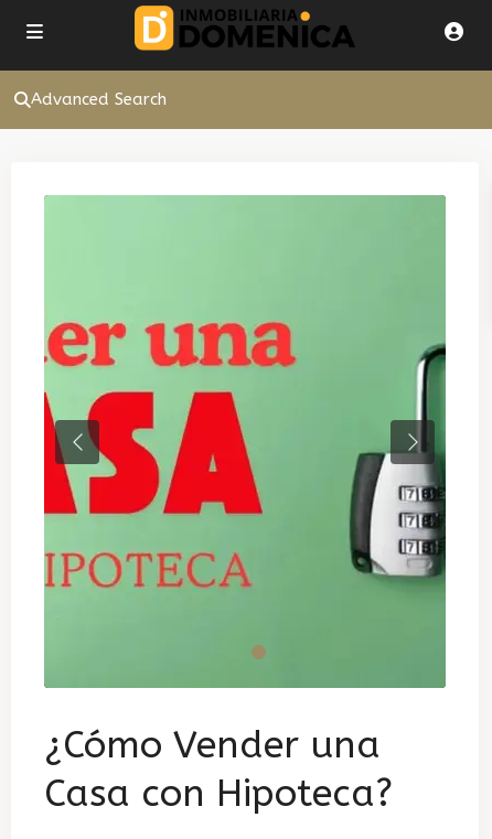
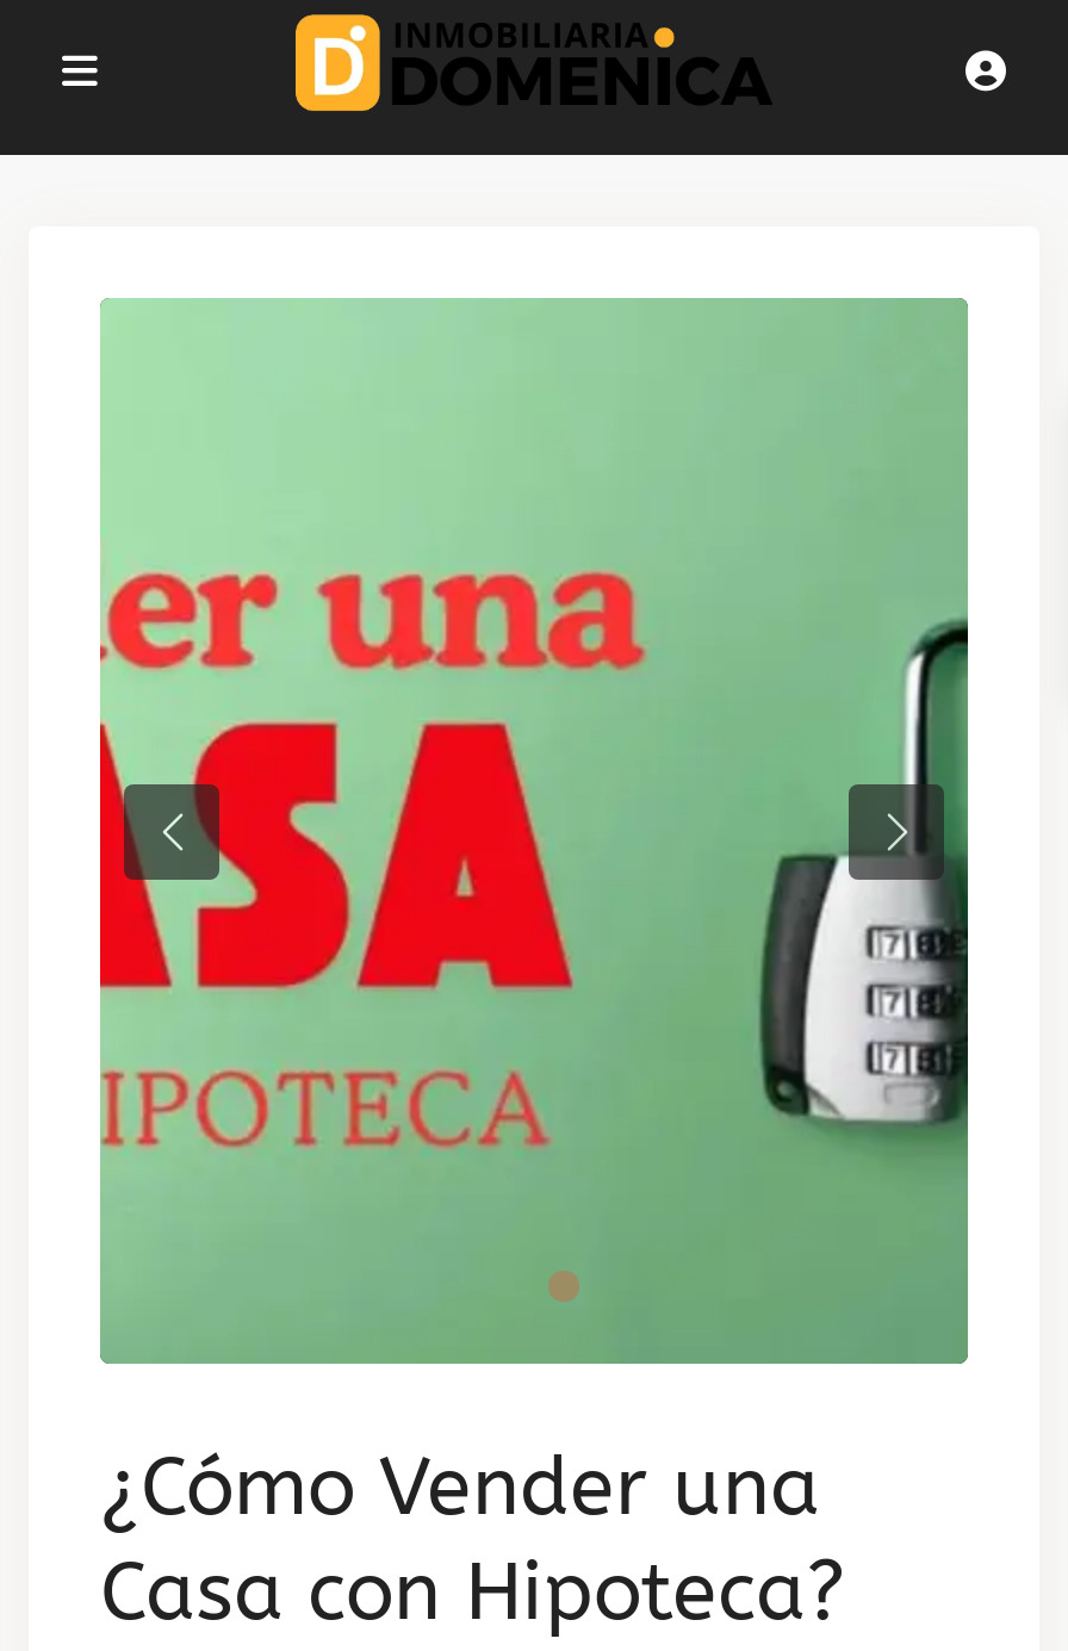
- Advanced Search
